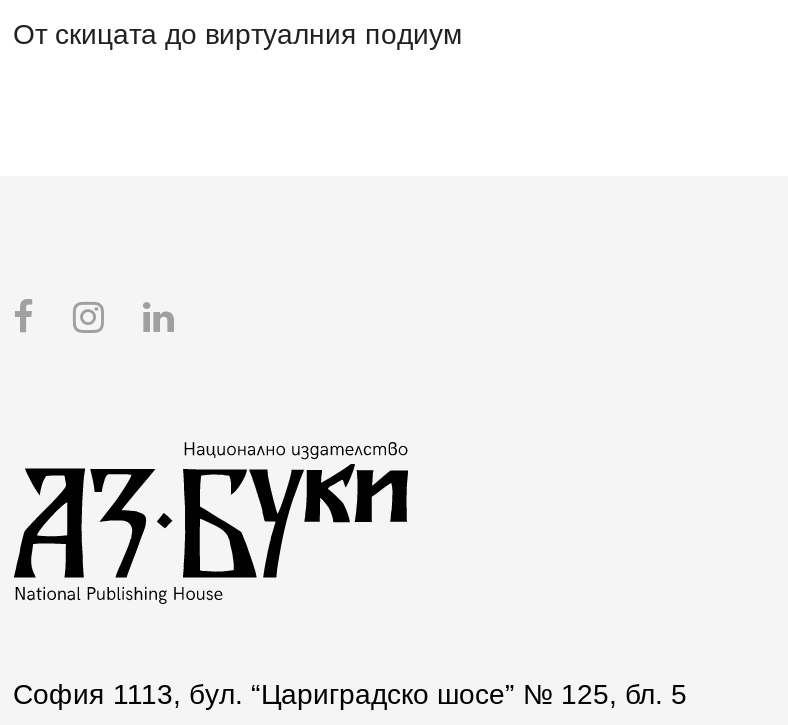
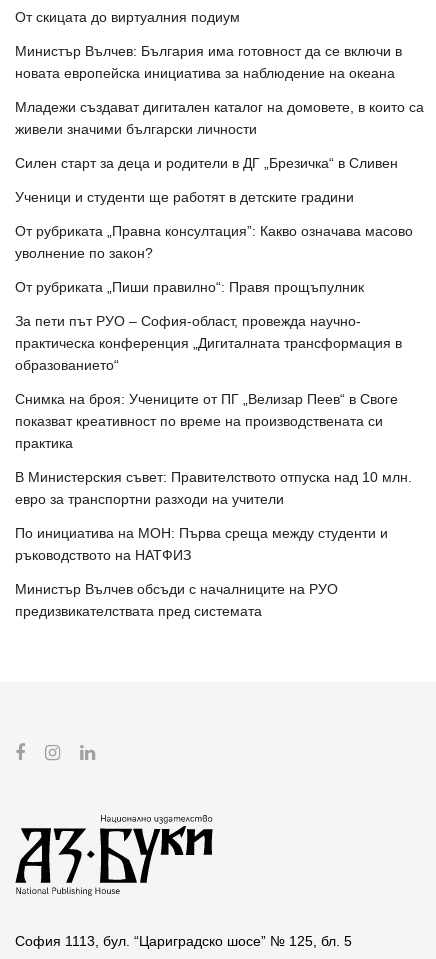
+ Министър Вълчев: България има готовност да се включи в
+ новата европейска инициатива за наблюдение на океана
+ Младежи създават дигитален каталог на домовете, в които са
+ живели значими български личности
+ Силен старт за деца и родители в ДГ „Брезичка“ в Сливен
+ Ученици и студенти ще работят в детските градини
+ От рубриката „Правна консултация”: Какво означава масово
+ уволнение по закон?
+ От рубриката „Пиши правилно“: Правя прощъпулник
+ За пети път РУО – София-област, провежда научно-
+ практическа конференция „Дигиталната трансформация в
+ образованието“
+ Снимка на броя: Учениците от ПГ „Велизар Пеев“ в Своге
+ показват креативност по време на производствената си
+ практика
+ В Министерския съвет: Правителството отпуска над 10 млн.
+ евро за транспортни разходи на учители
+ По инициатива на МОН: Първа среща между студенти и
+ ръководството на НАТФИЗ
+ Министър Вълчев обсъди с началниците на РУО
+ предизвикателствата пред системата
